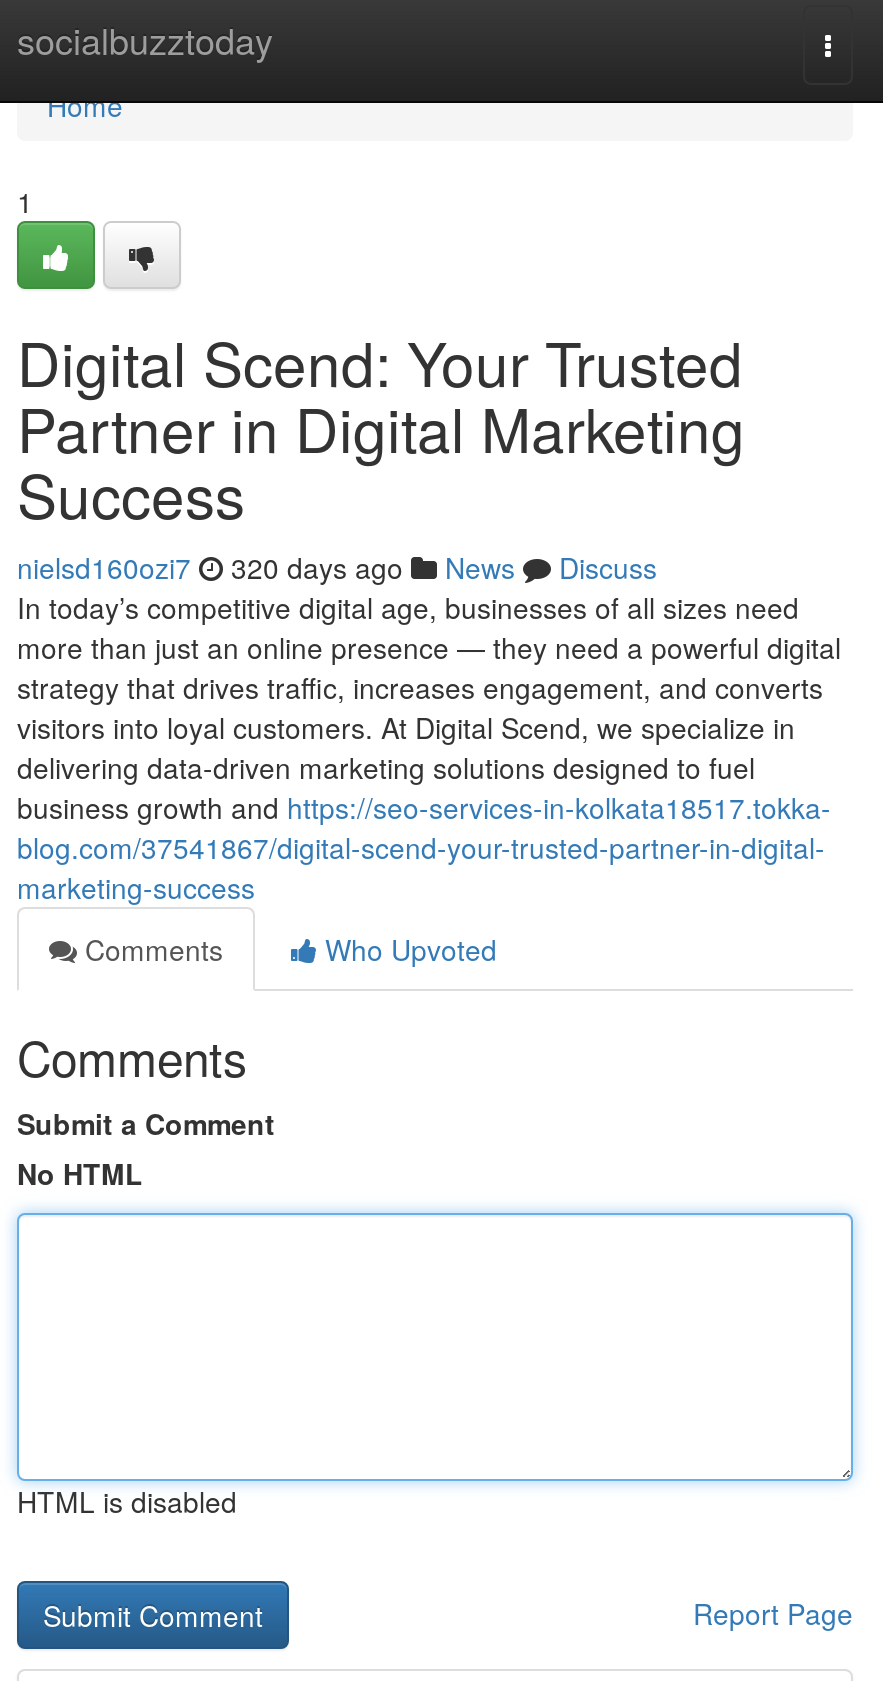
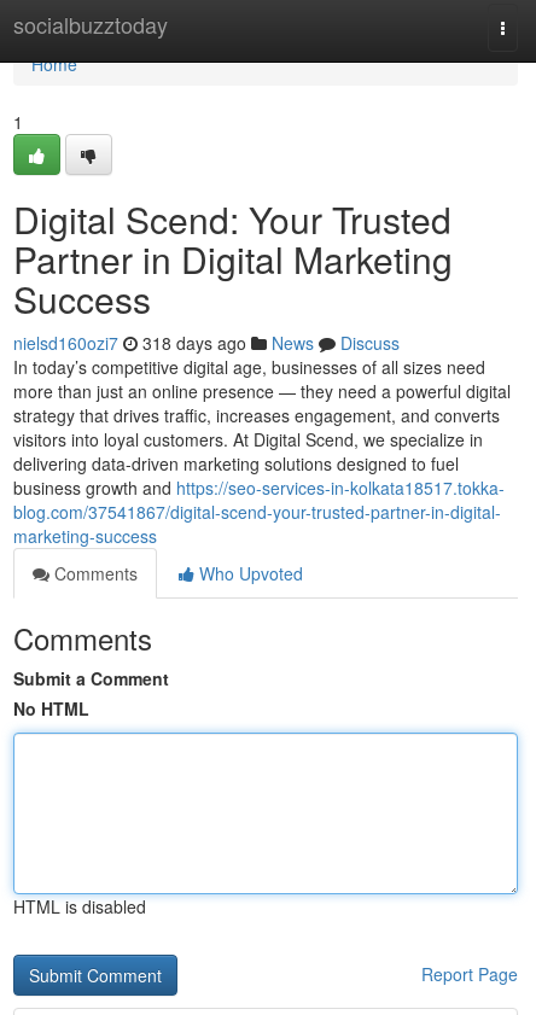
- nielsd160ozi7 320 days ago News Discuss
+ nielsd160ozi7 318 days ago News Discuss
